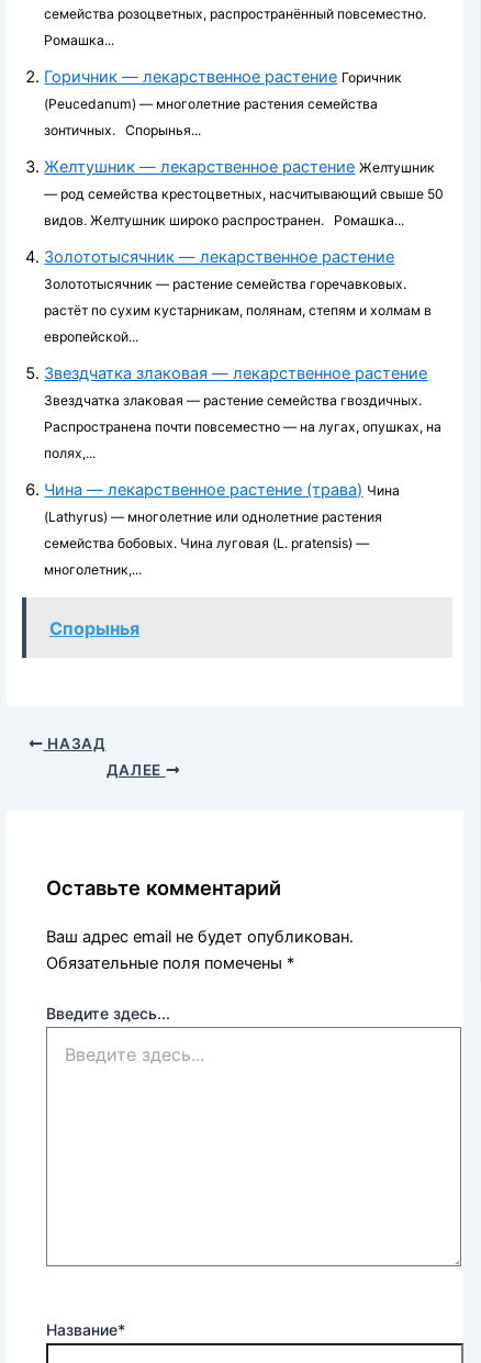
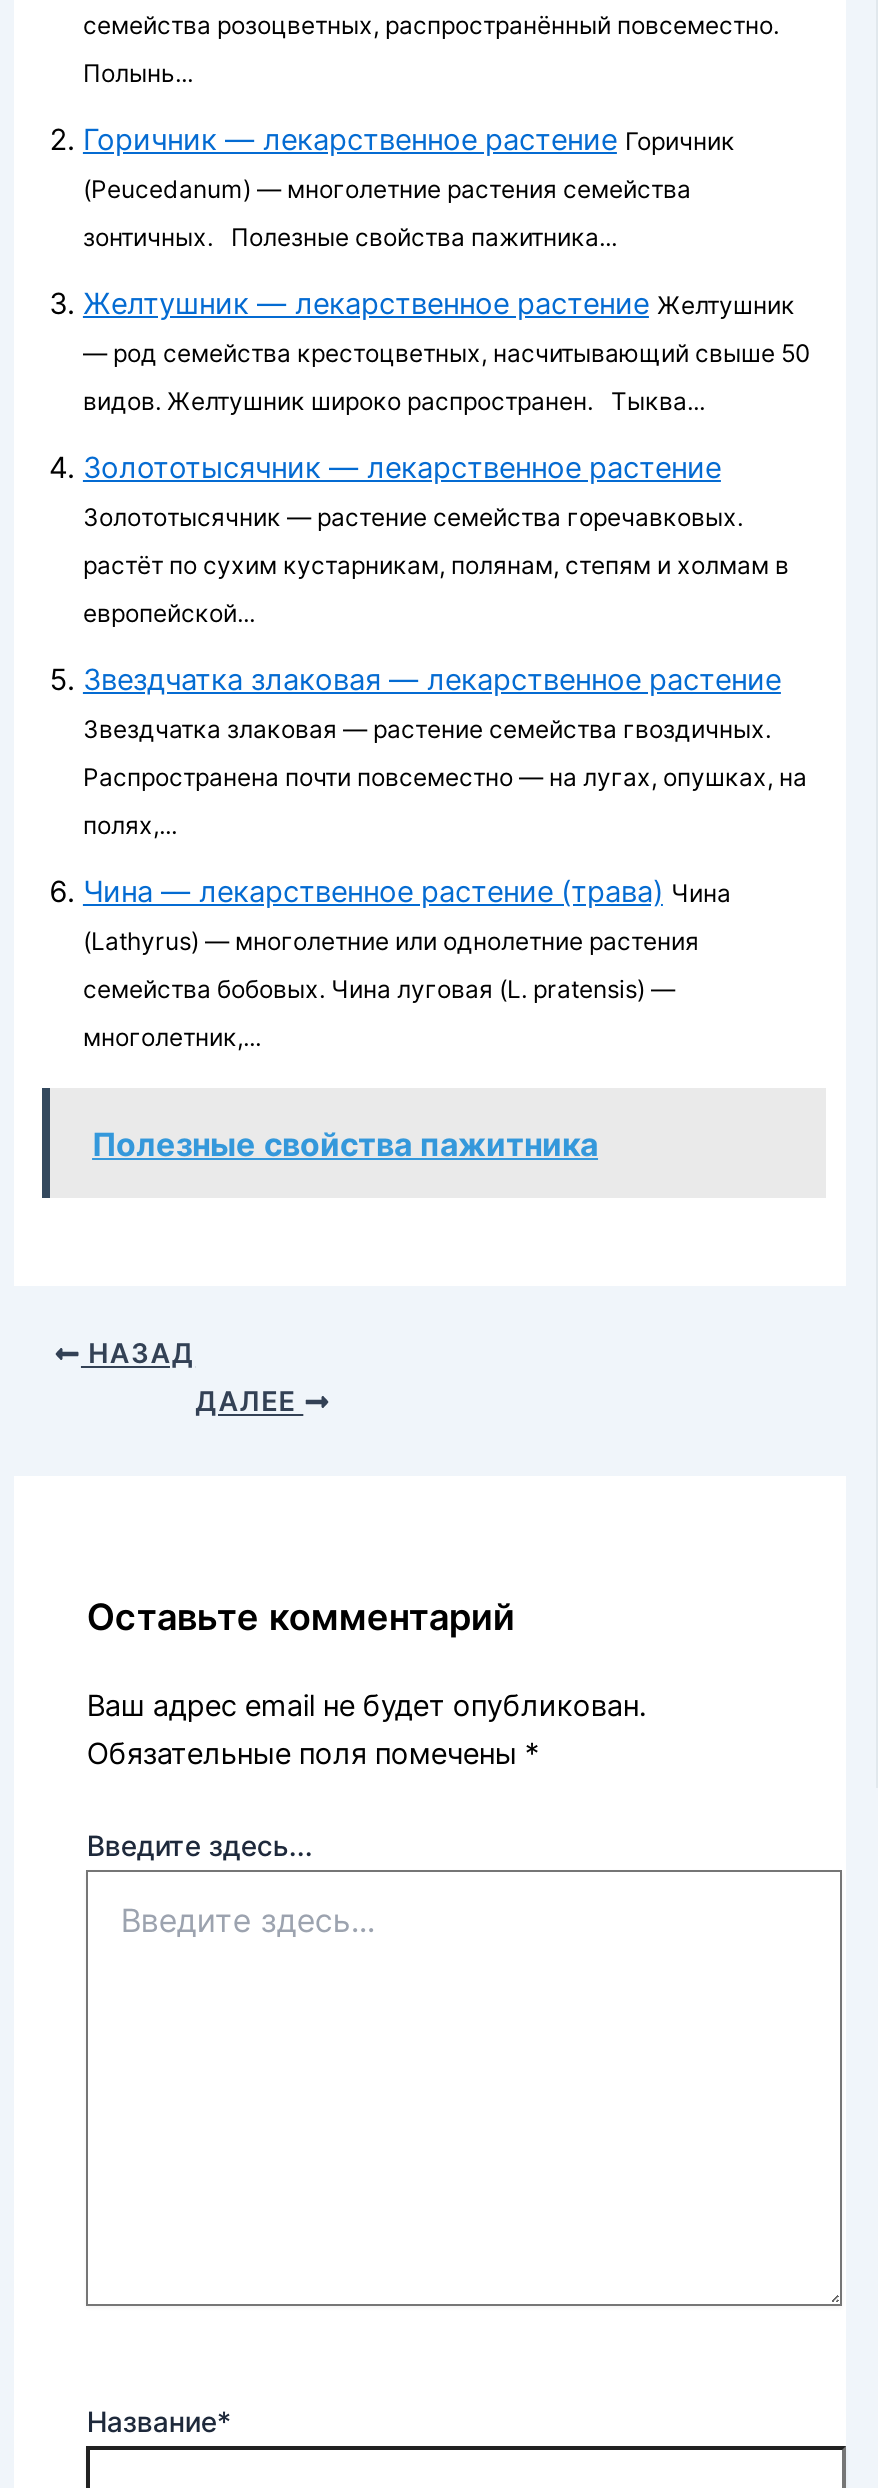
- Ромашка...
+ Полынь...

- зонтичных. Спорынья...
+ зонтичных. Полезные свойства пажитника...

- видов. Желтушник широко распространен. Ромашка...
+ видов. Желтушник широко распространен. Тыква...

- Спорынья
+ Полезные свойства пажитника
